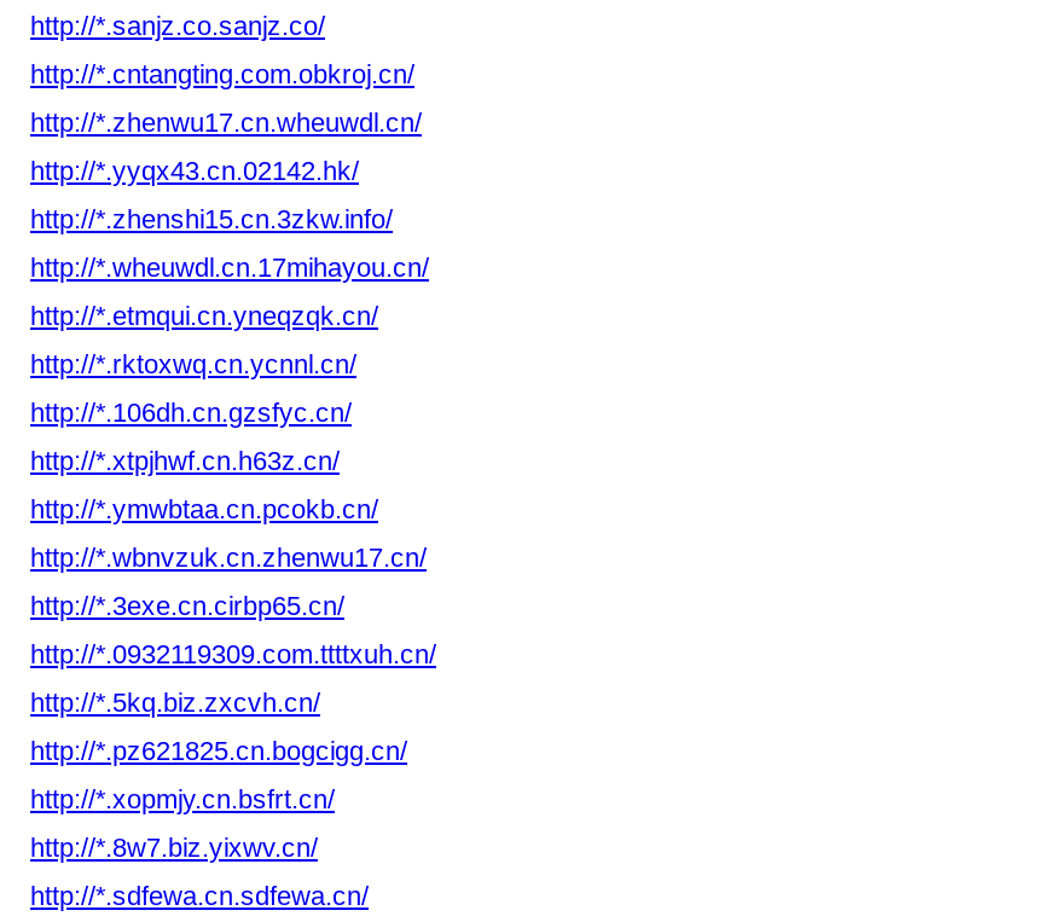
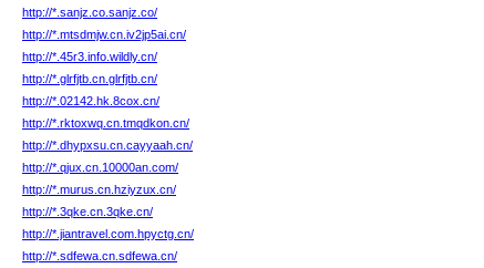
- http://*.cntangting.com.obkroj.cn/
- http://*.zhenwu17.cn.wheuwdl.cn/
- http://*.yyqx43.cn.02142.hk/
- http://*.zhenshi15.cn.3zkw.info/
- http://*.wheuwdl.cn.17mihayou.cn/
- http://*.etmqui.cn.yneqzqk.cn/
- http://*.rktoxwq.cn.ycnnl.cn/
- http://*.106dh.cn.gzsfyc.cn/
- http://*.xtpjhwf.cn.h63z.cn/
- http://*.ymwbtaa.cn.pcokb.cn/
- http://*.wbnvzuk.cn.zhenwu17.cn/
- http://*.3exe.cn.cirbp65.cn/
- http://*.0932119309.com.ttttxuh.cn/
- http://*.5kq.biz.zxcvh.cn/
- http://*.pz621825.cn.bogcigg.cn/
- http://*.xopmjy.cn.bsfrt.cn/
- http://*.8w7.biz.yixwv.cn/
+ http://*.mtsdmjw.cn.iv2jp5ai.cn/
+ http://*.45r3.info.wildly.cn/
+ http://*.glrfjtb.cn.glrfjtb.cn/
+ http://*.02142.hk.8cox.cn/
+ http://*.rktoxwq.cn.tmqdkon.cn/
+ http://*.dhypxsu.cn.cayyaah.cn/
+ http://*.qjux.cn.10000an.com/
+ http://*.murus.cn.hziyzux.cn/
+ http://*.3qke.cn.3qke.cn/
+ http://*.jiantravel.com.hpyctg.cn/
